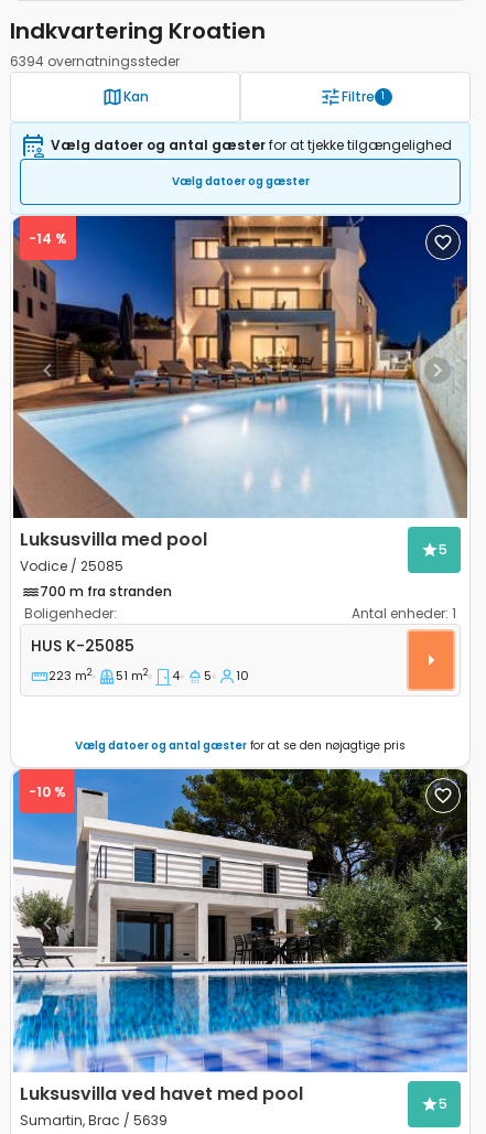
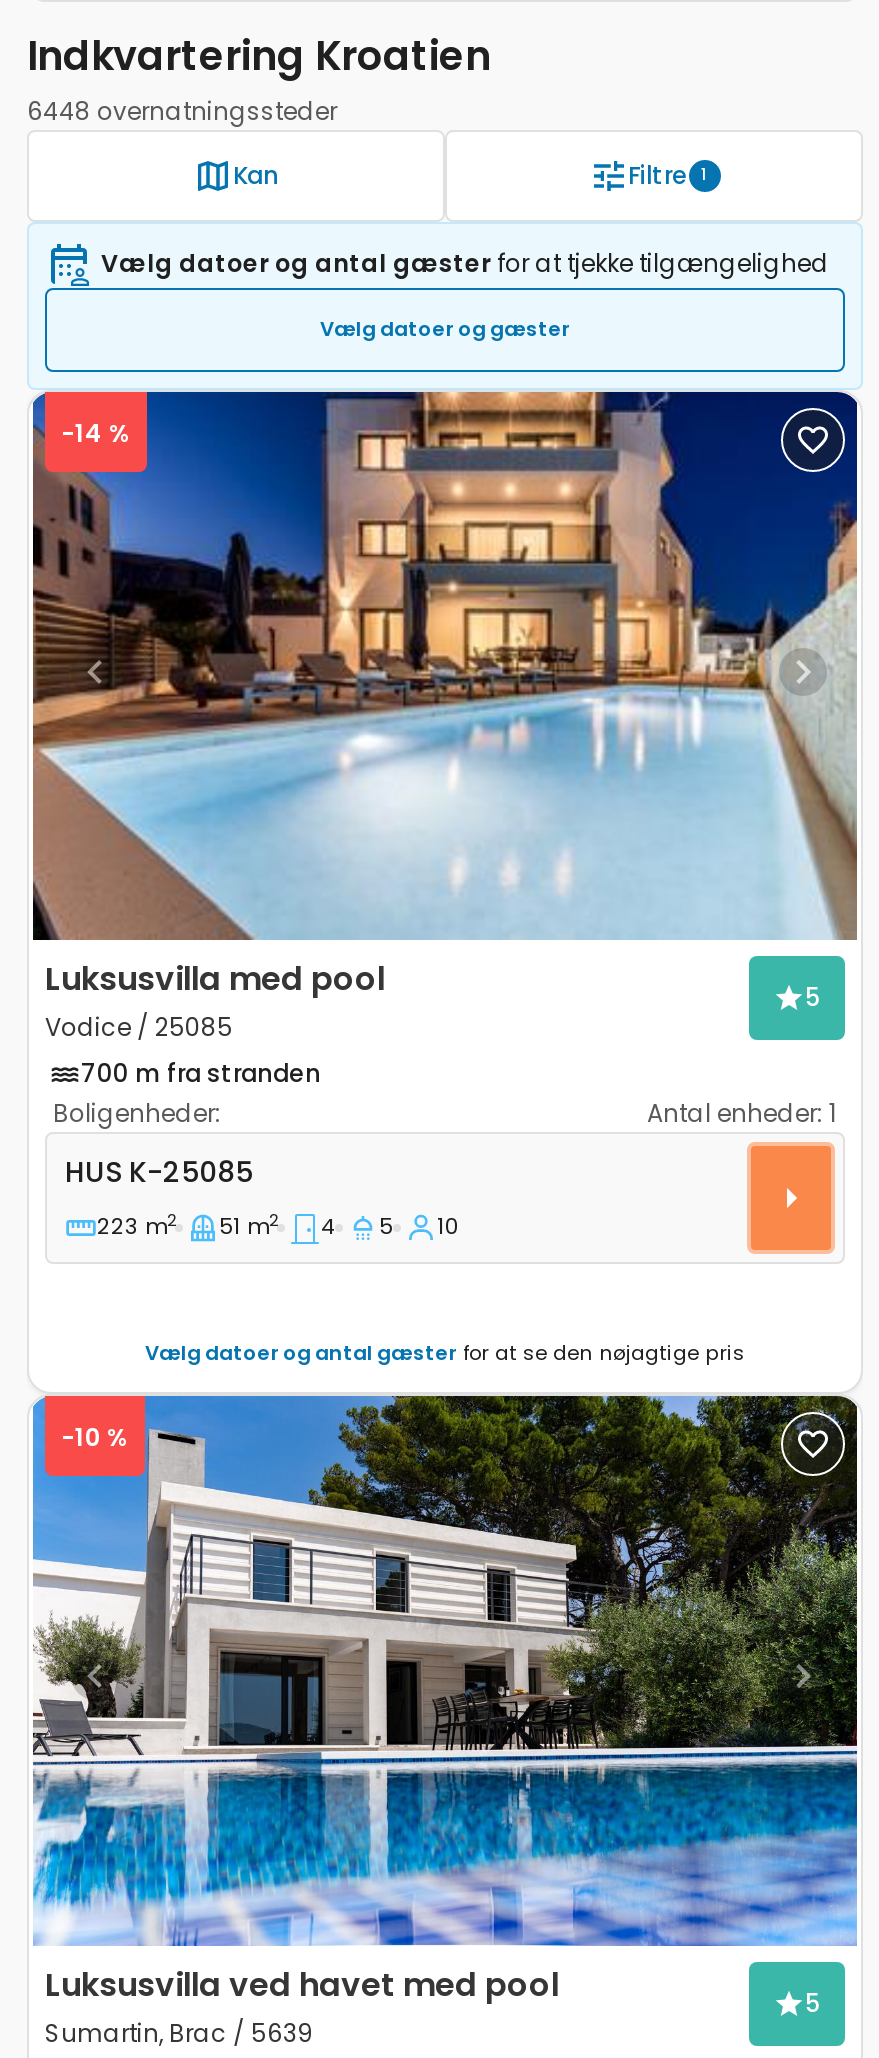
- 6394 overnatningssteder
+ 6448 overnatningssteder
